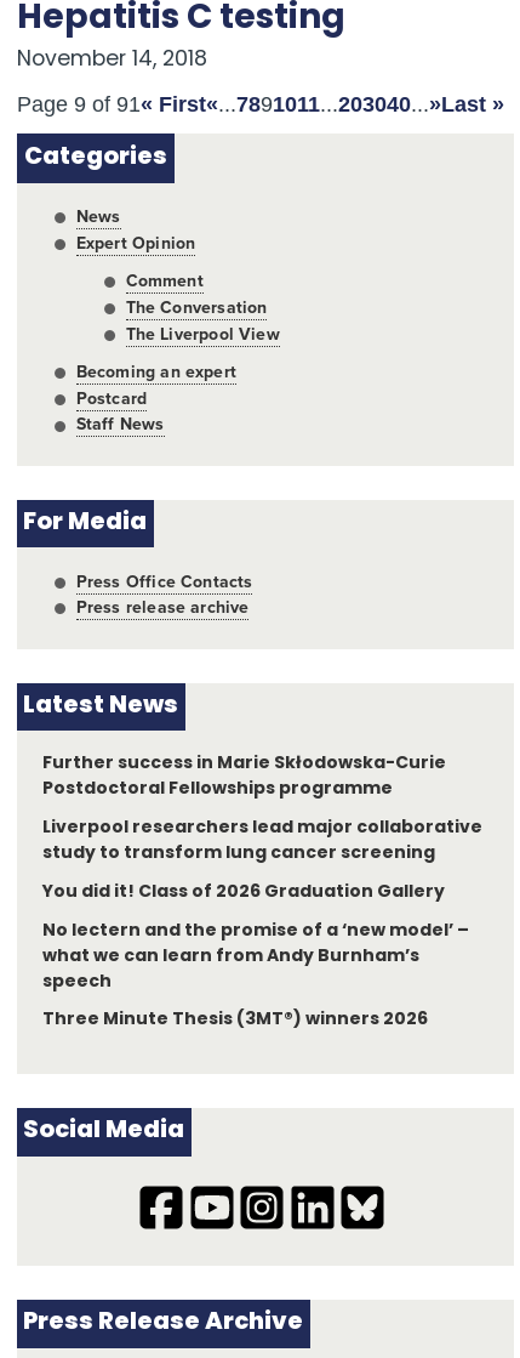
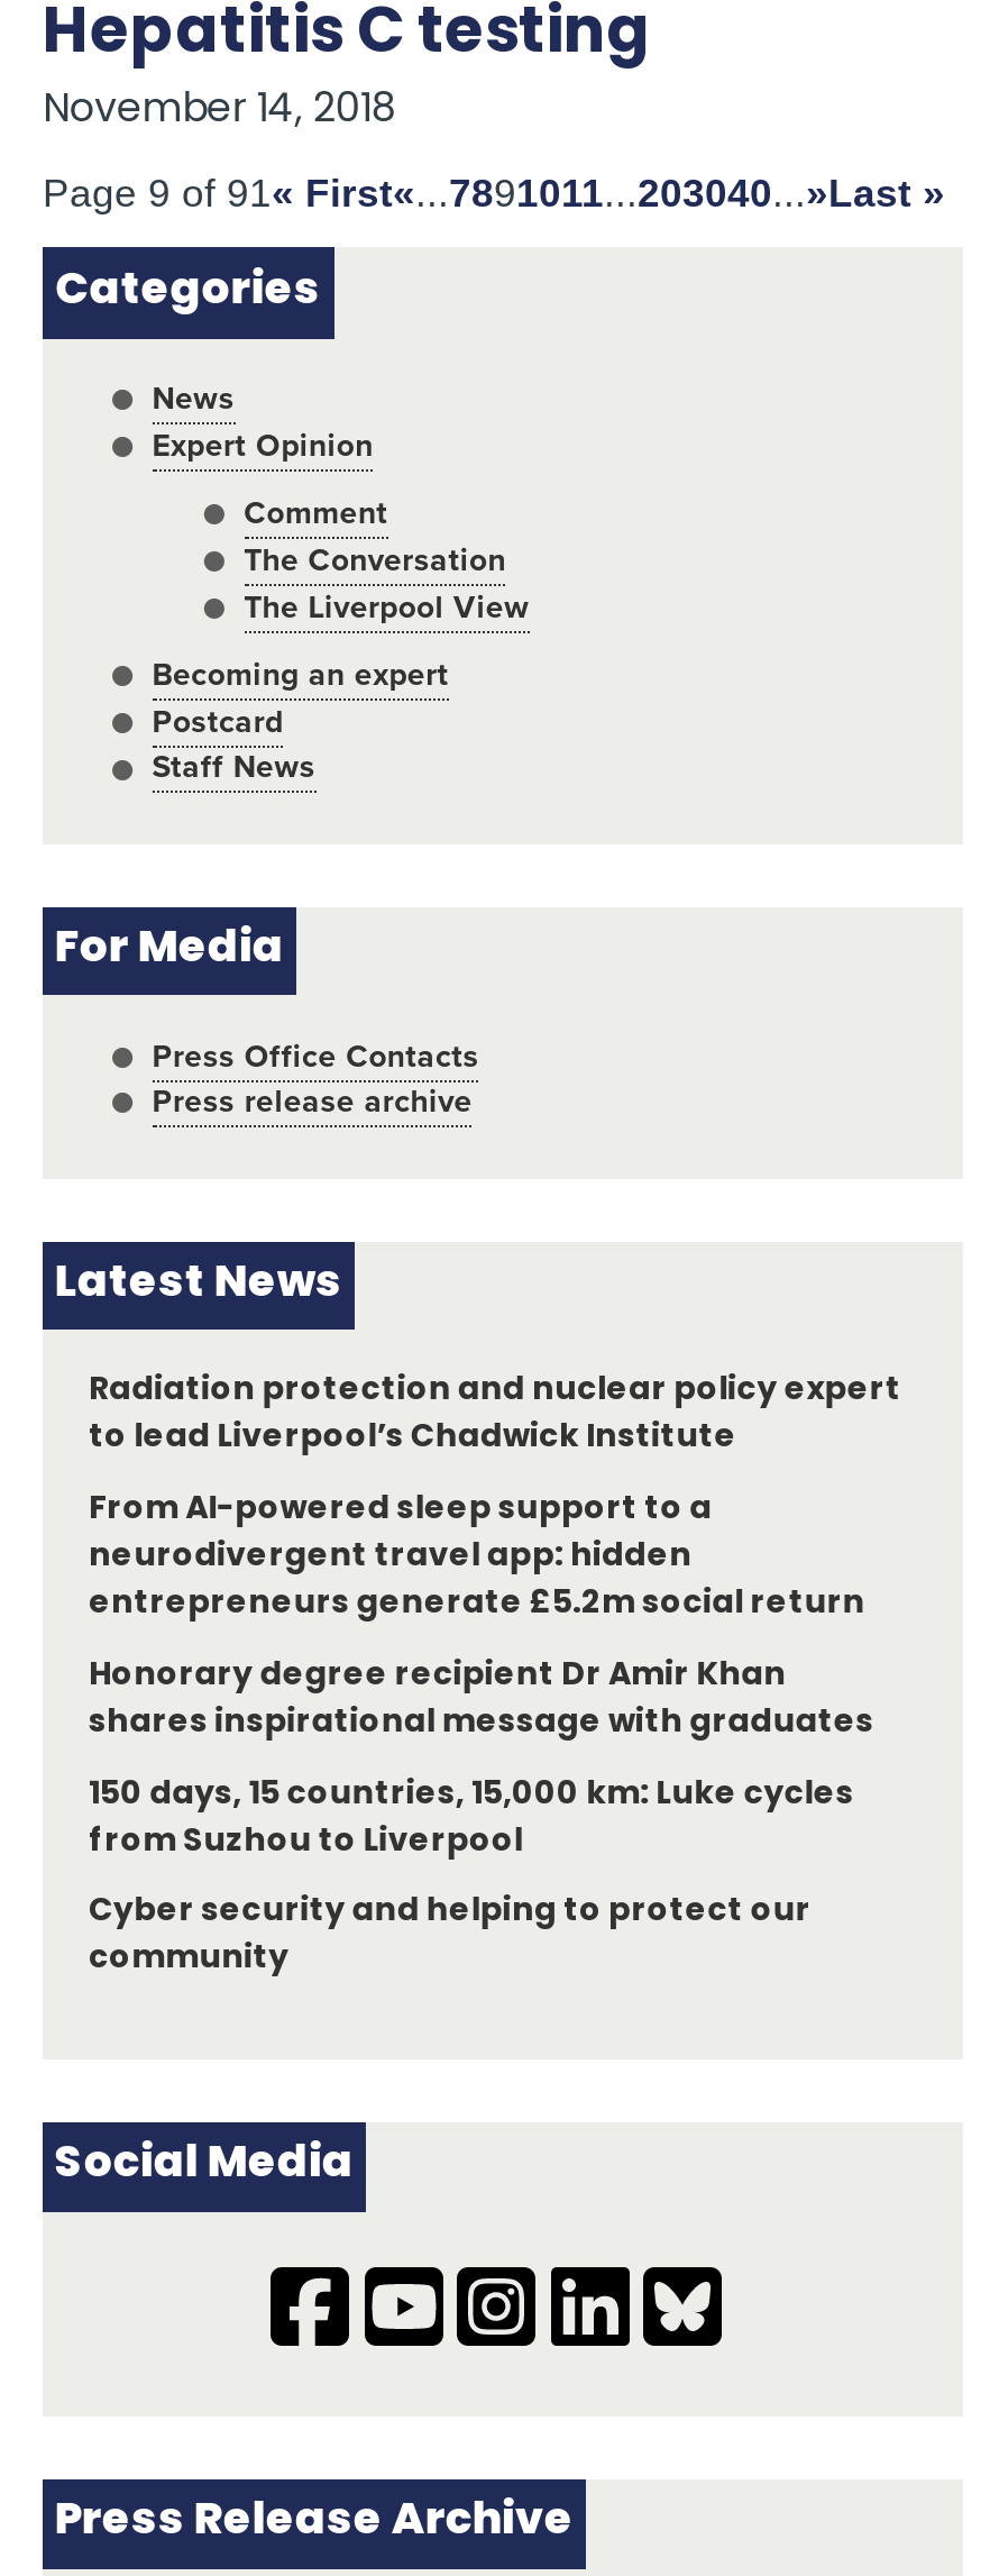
- Further success in Marie Skłodowska-Curie
- Postdoctoral Fellowships programme
+ Radiation protection and nuclear policy expert
+ to lead Liverpool’s Chadwick Institute

- Liverpool researchers lead major collaborative
- study to transform lung cancer screening
+ From AI-powered sleep support to a
+ neurodivergent travel app: hidden
+ entrepreneurs generate £5.2m social return

- You did it! Class of 2026 Graduation Gallery
+ Honorary degree recipient Dr Amir Khan
+ shares inspirational message with graduates

- No lectern and the promise of a ‘new model’ –
- what we can learn from Andy Burnham’s
- speech
+ 150 days, 15 countries, 15,000 km: Luke cycles
+ from Suzhou to Liverpool

- Three Minute Thesis (3MT®) winners 2026
+ Cyber security and helping to protect our
+ community
